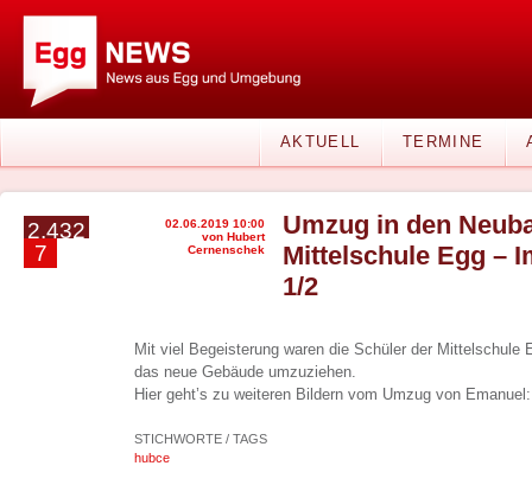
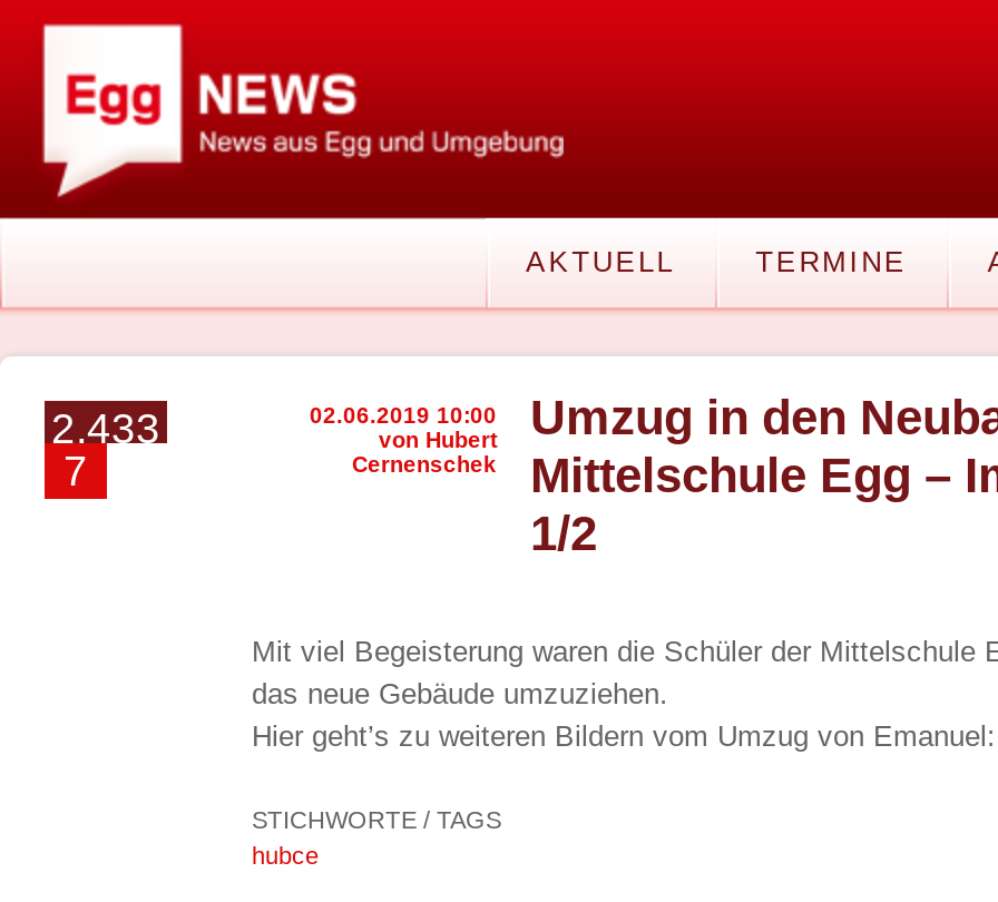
- 2.432
+ 2.433
